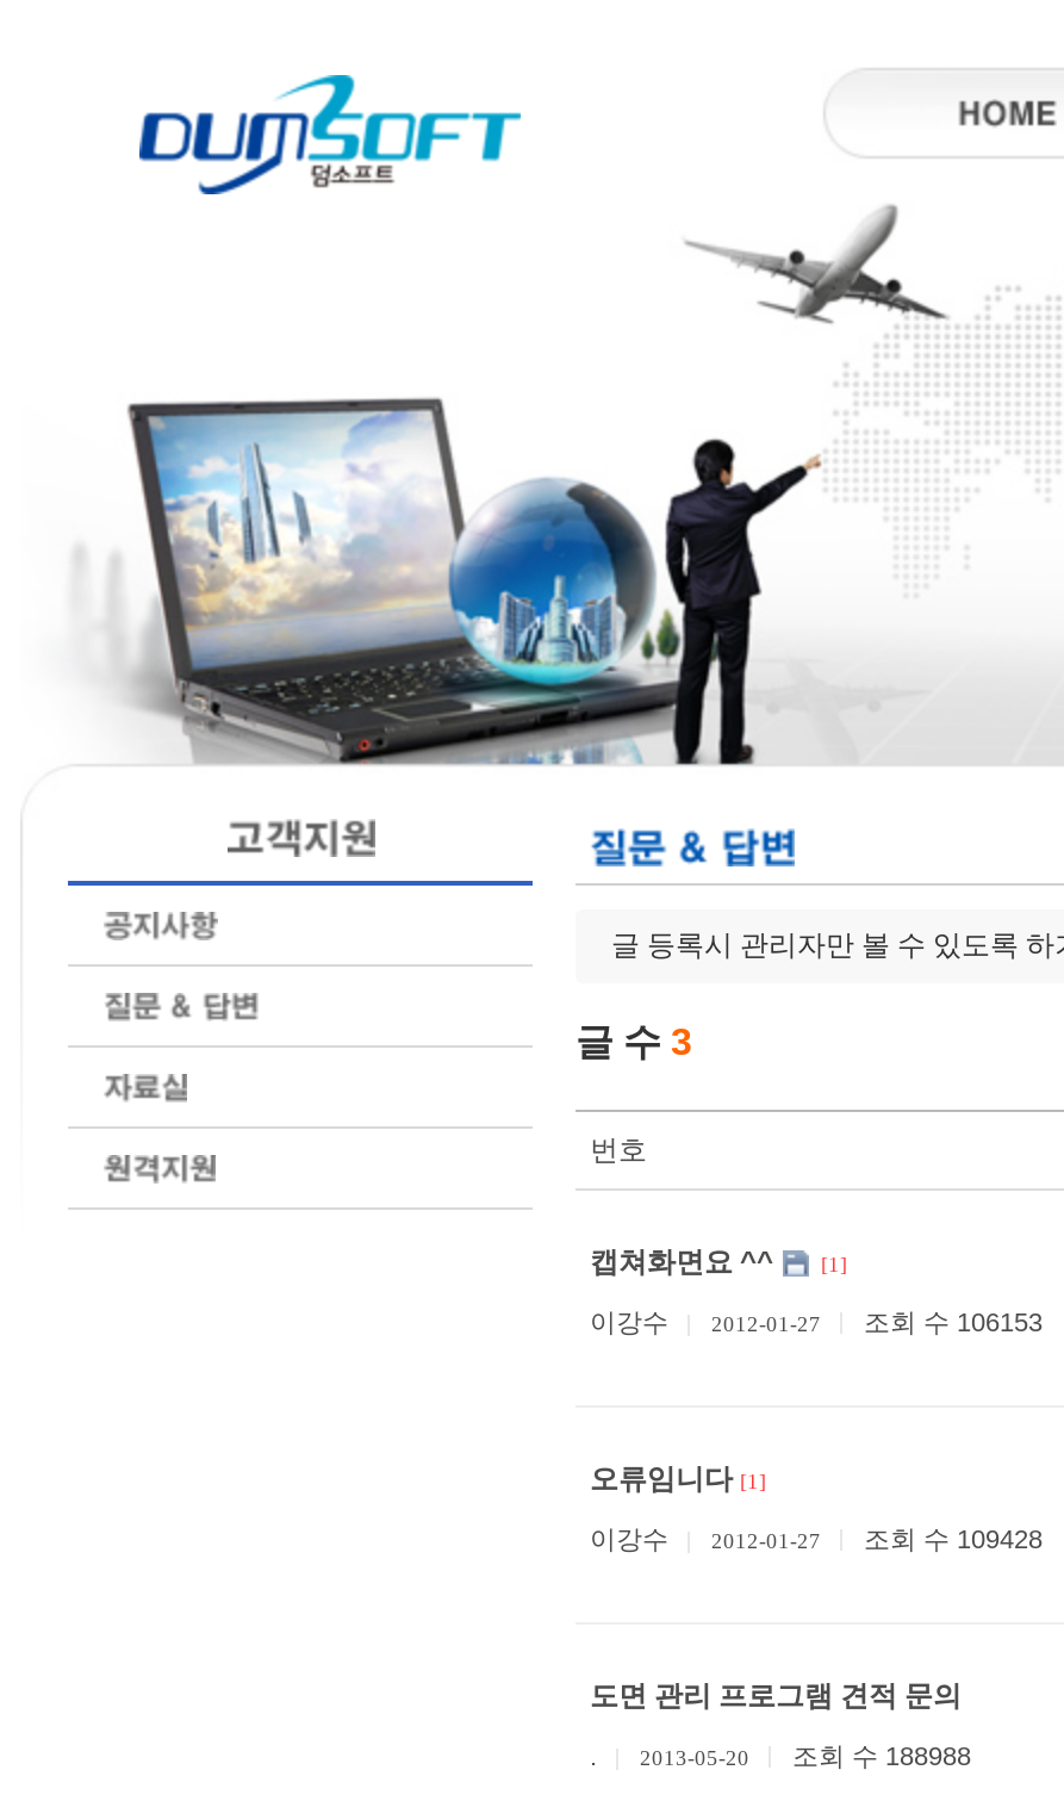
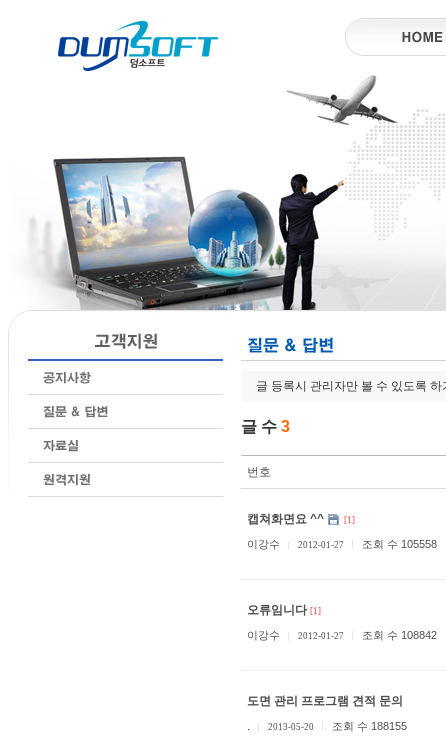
- 이강수 2012-01-27 조회 수 106153
+ 이강수 2012-01-27 조회 수 105558

- 이강수 2012-01-27 조회 수 109428
+ 이강수 2012-01-27 조회 수 108842

- 조회 수 188988
+ 조회 수 188155
